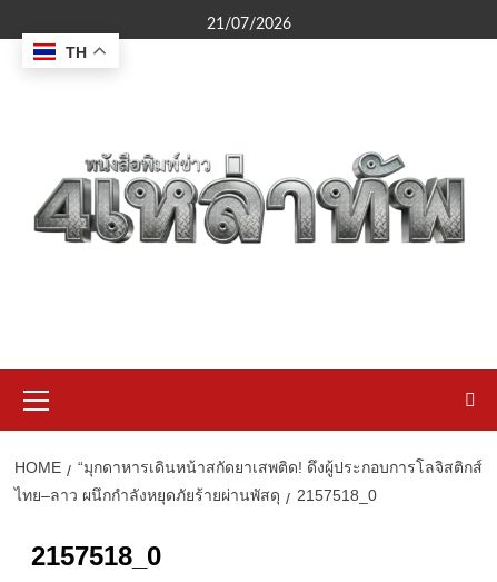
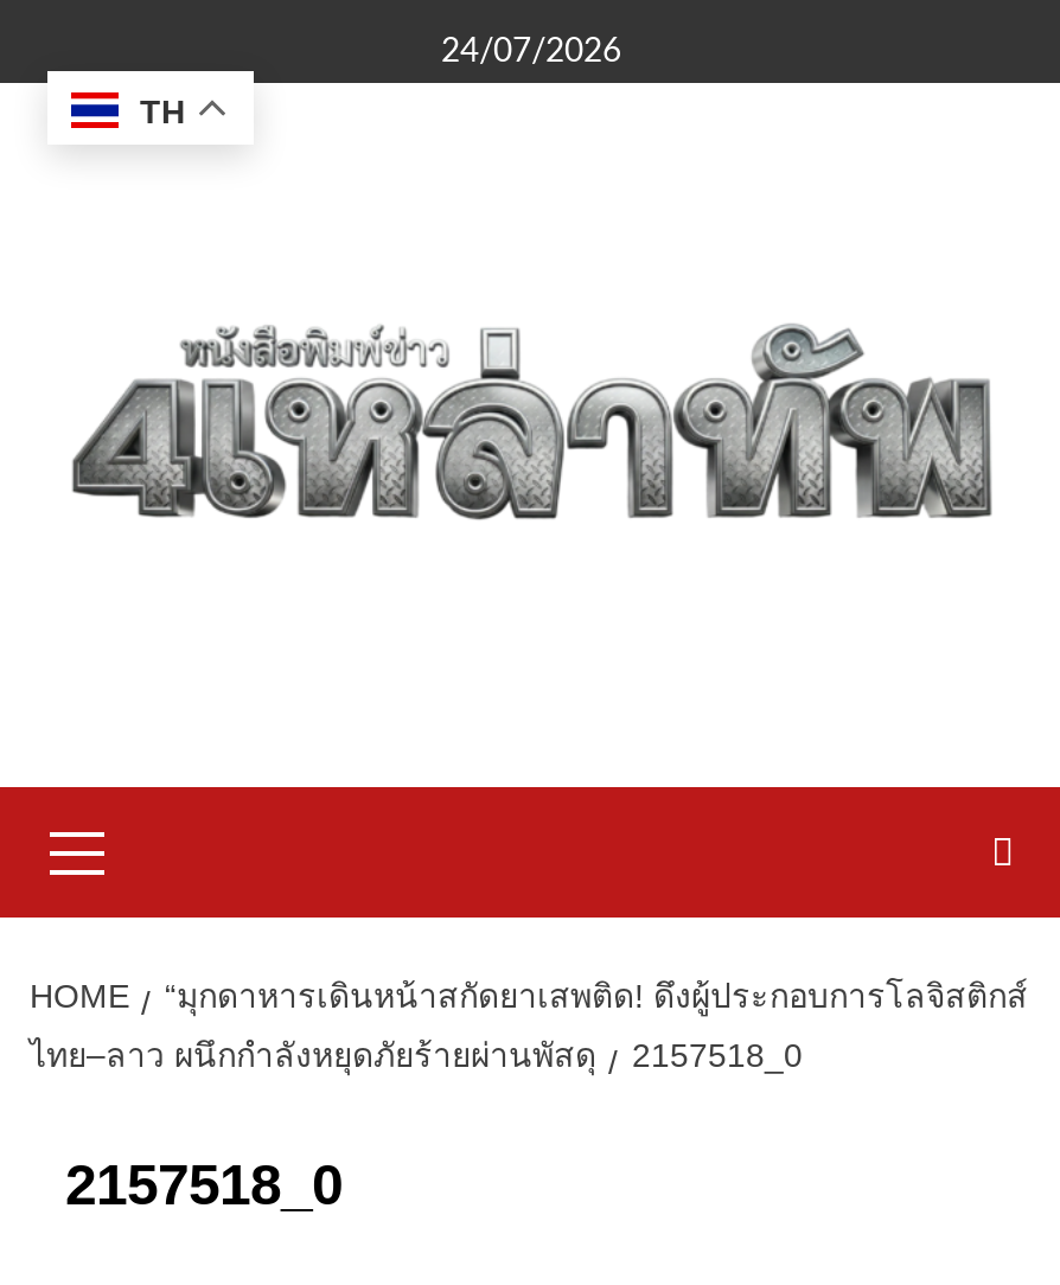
- 21/07/2026
+ 24/07/2026
